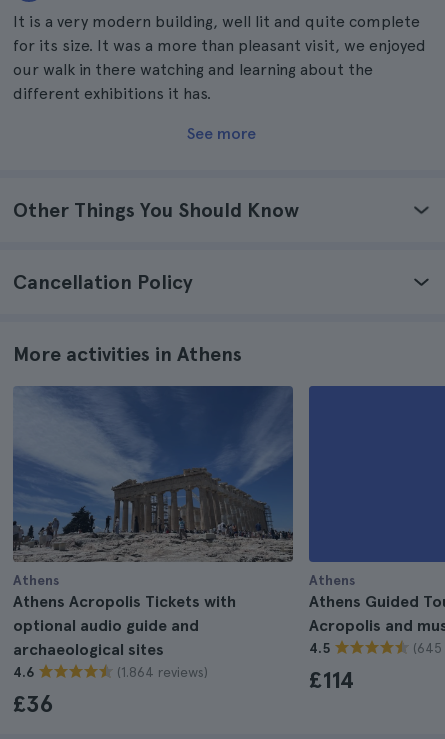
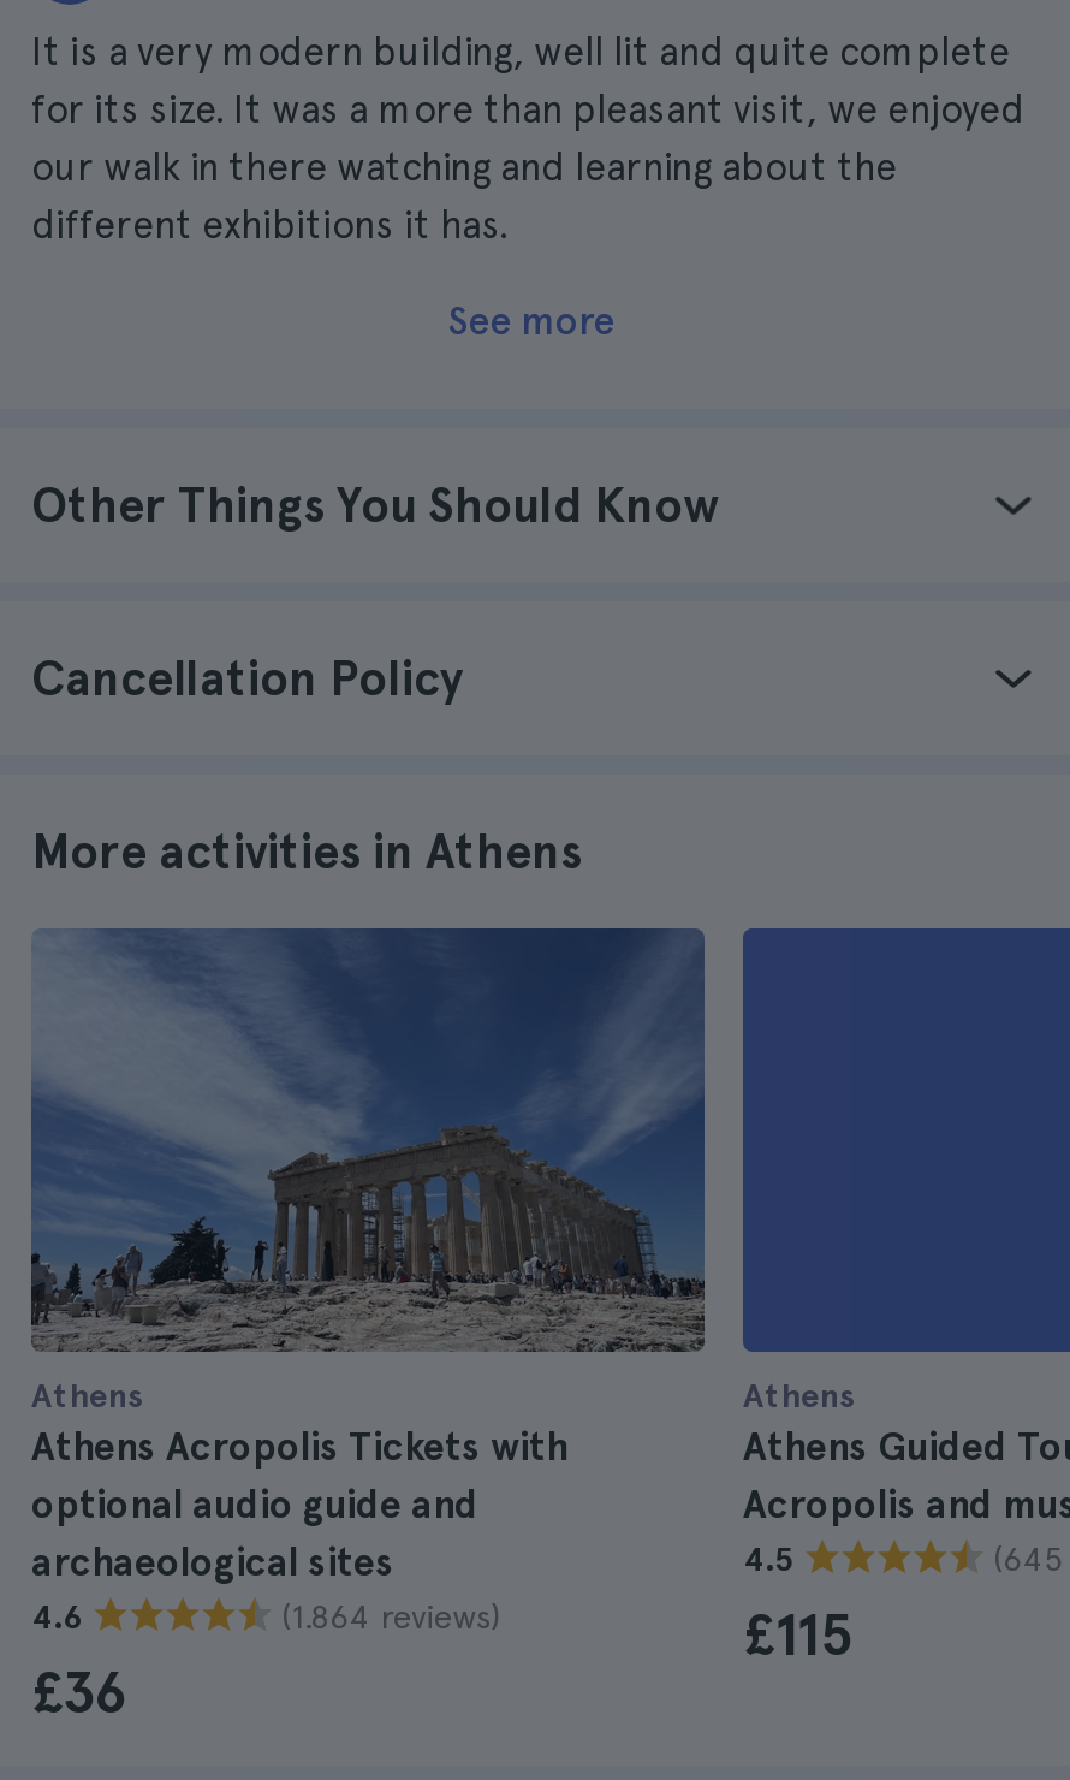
- £114
+ £115
